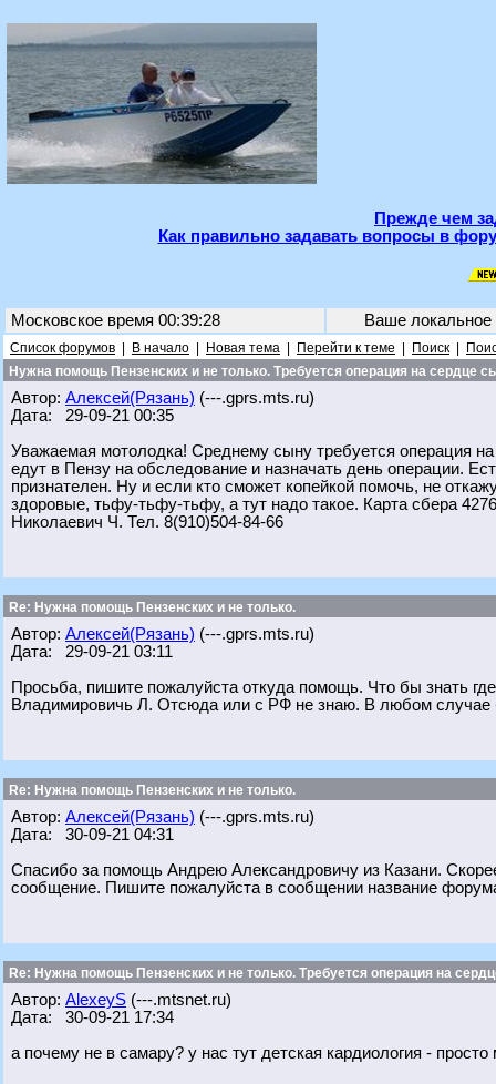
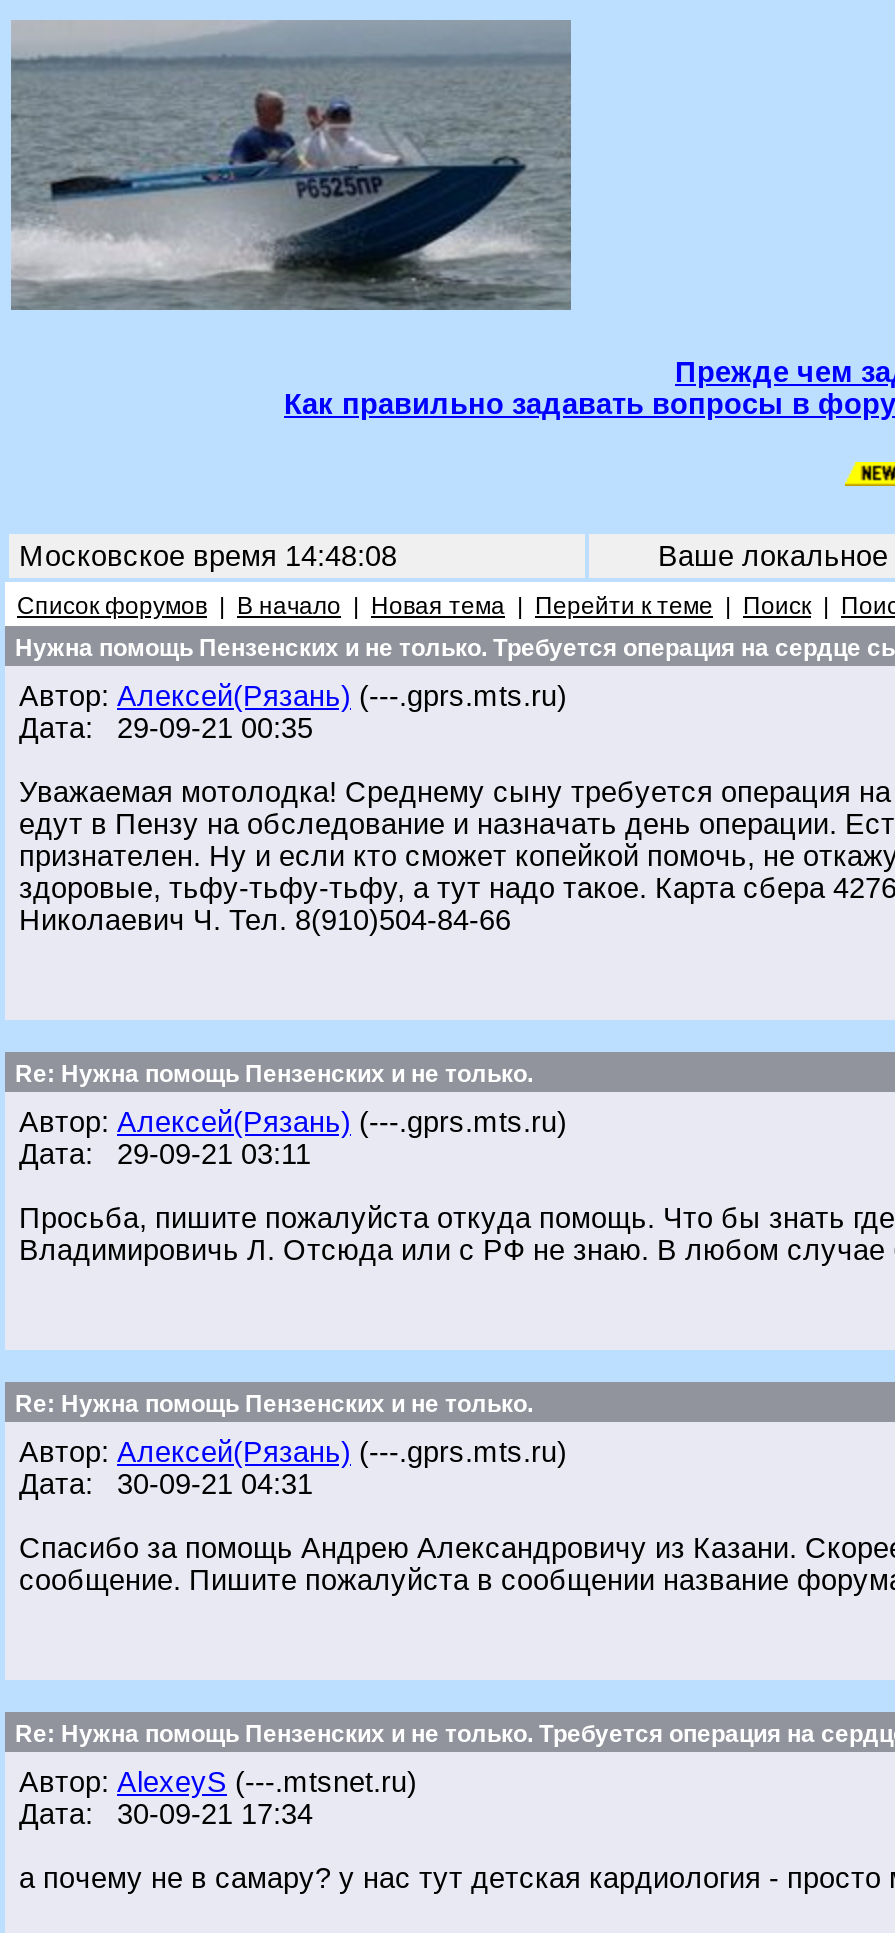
- Московское время 00:39:28
+ Московское время 14:48:08
